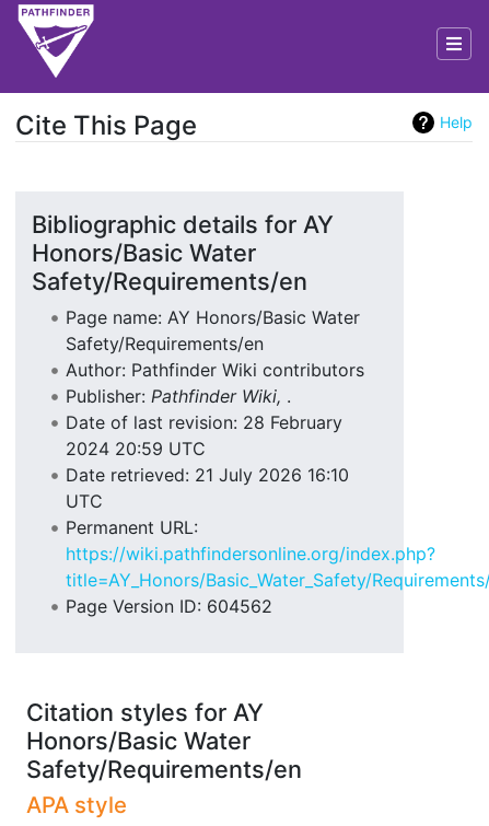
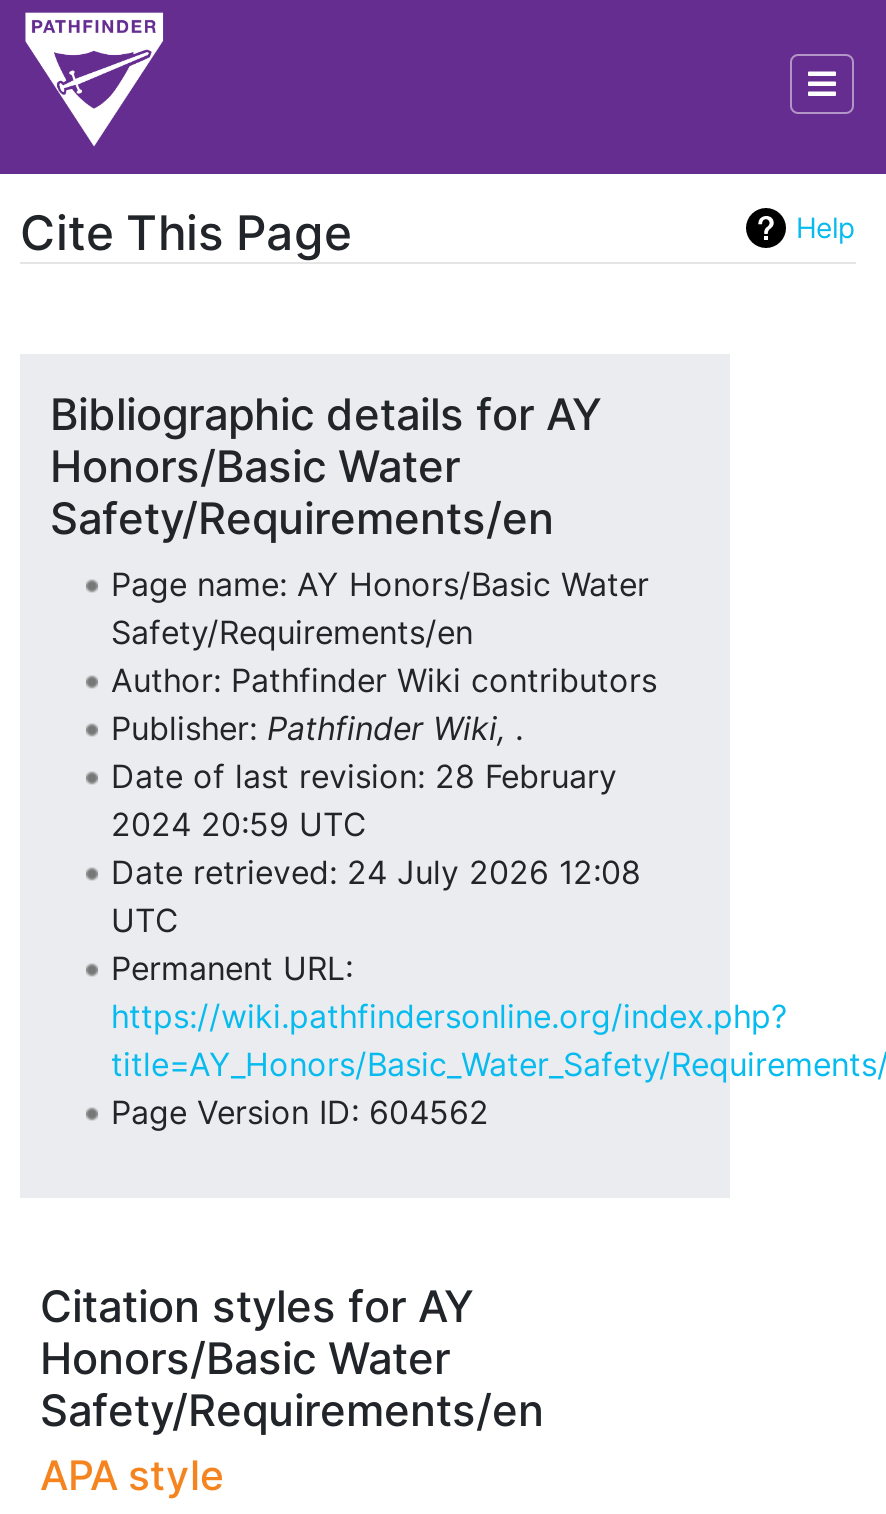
- Date retrieved: 21 July 2026 16:10
+ Date retrieved: 24 July 2026 12:08
